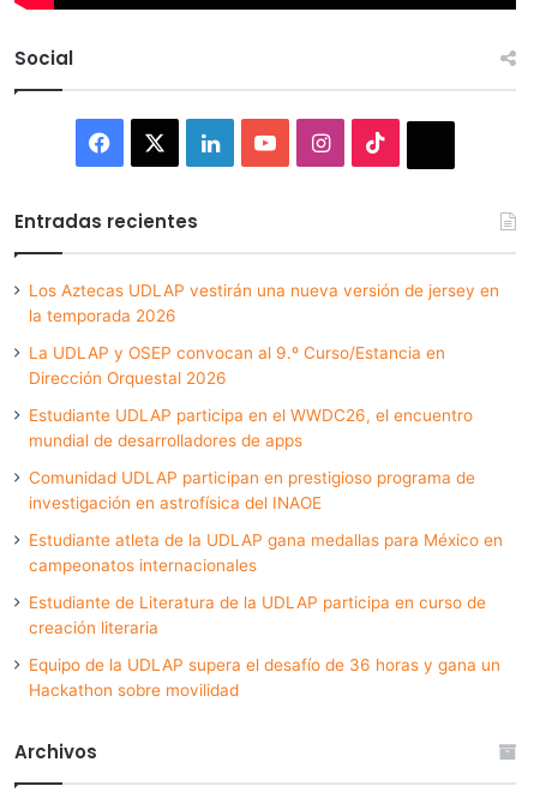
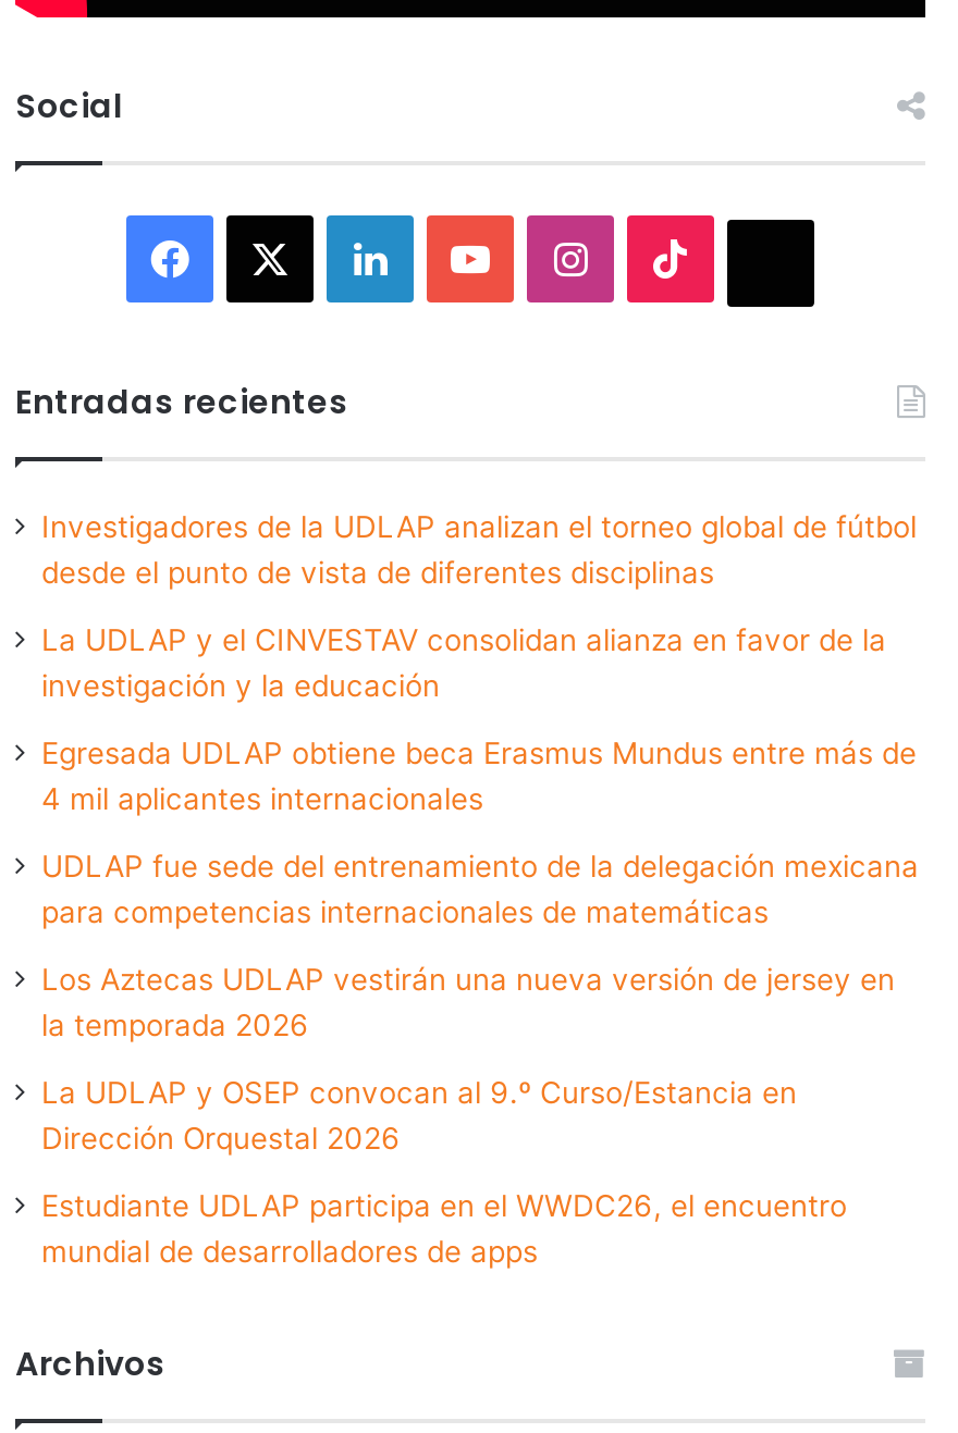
+ Investigadores de la UDLAP analizan el torneo global de fútbol
+ desde el punto de vista de diferentes disciplinas
+ La UDLAP y el CINVESTAV consolidan alianza en favor de la
+ investigación y la educación
+ Egresada UDLAP obtiene beca Erasmus Mundus entre más de
+ 4 mil aplicantes internacionales
+ UDLAP fue sede del entrenamiento de la delegación mexicana
+ para competencias internacionales de matemáticas

moved down: Los Aztecas UDLAP vestirán una nueva versión de jersey en | la temporada 2026 | La UDLAP y OSEP convocan al 9.º Curso/Estancia en | Dirección Orquestal 2026 | Estudiante UDLAP participa en el WWDC26, el encuentro | mundial de desarrolladores de apps

- Comunidad UDLAP participan en prestigioso programa de
- investigación en astrofísica del INAOE
- Estudiante atleta de la UDLAP gana medallas para México en
- campeonatos internacionales
- Estudiante de Literatura de la UDLAP participa en curso de
- creación literaria
- Equipo de la UDLAP supera el desafío de 36 horas y gana un
- Hackathon sobre movilidad
